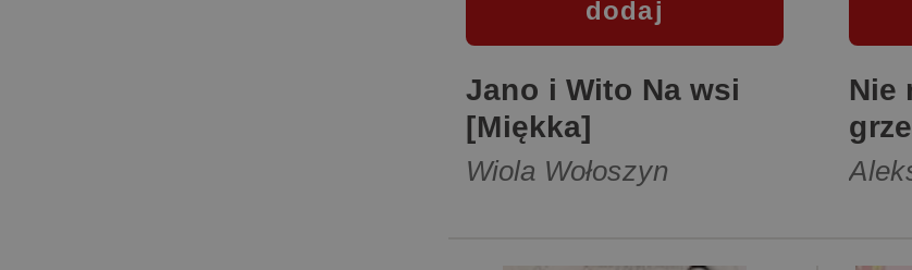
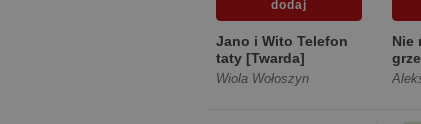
- Jano i Wito Na wsi
- [Miękka]
+ Jano i Wito Telefon
+ taty [Twarda]
